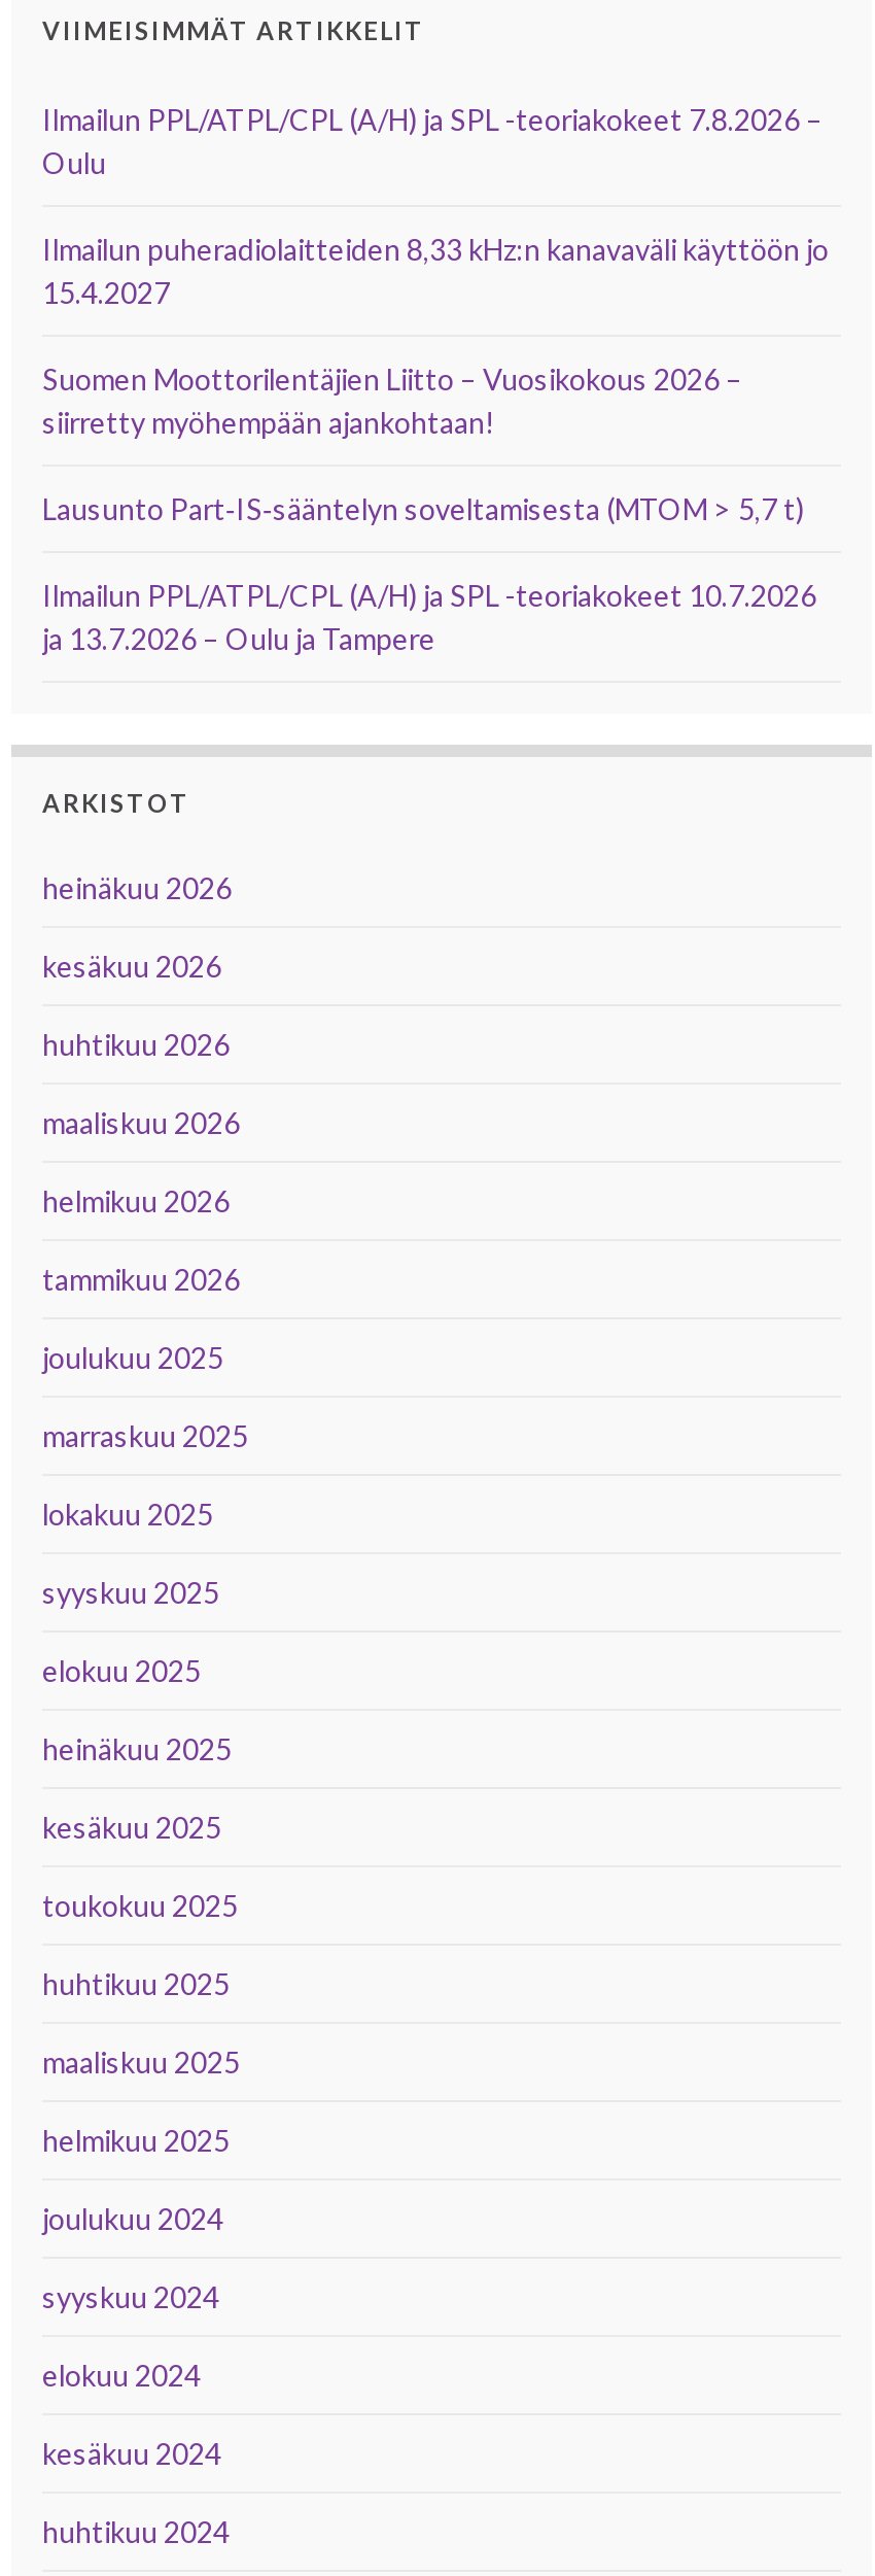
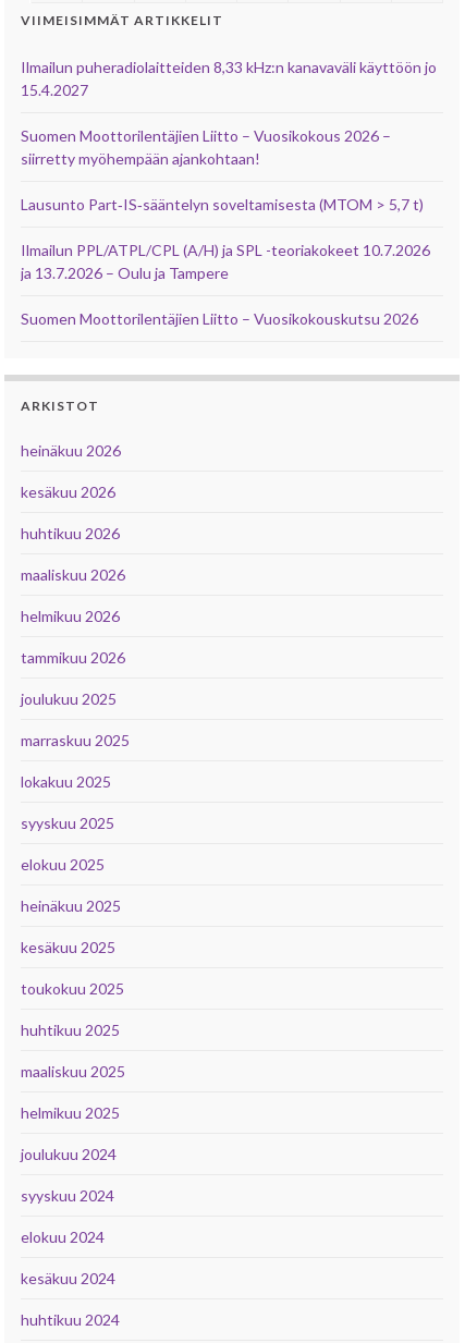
- Ilmailun PPL/ATPL/CPL (A/H) ja SPL -teoriakokeet 7.8.2026 –
- Oulu

moved up: Ilmailun puheradiolaitteiden 8,33 kHz:n kanavaväli käyttöön jo | 15.4.2027 | Suomen Moottorilentäjien Liitto – Vuosikokous 2026 – | siirretty myöhempään ajankohtaan! | Lausunto Part‑IS‑sääntelyn soveltamisesta (MTOM > 5,7 t) | Ilmailun PPL/ATPL/CPL (A/H) ja SPL -teoriakokeet 10.7.2026 | ja 13.7.2026 – Oulu ja Tampere

+ Suomen Moottorilentäjien Liitto – Vuosikokouskutsu 2026
